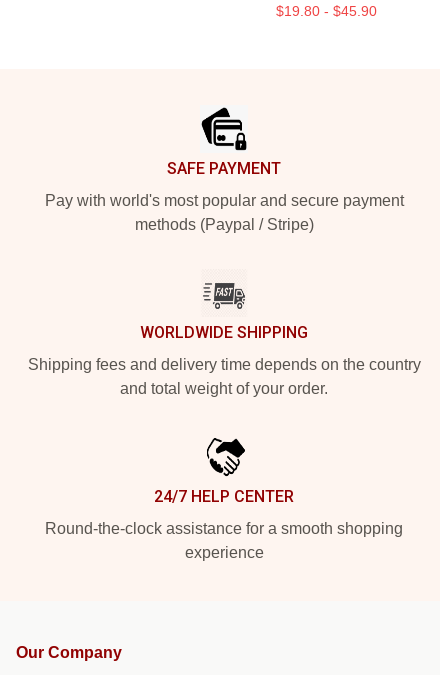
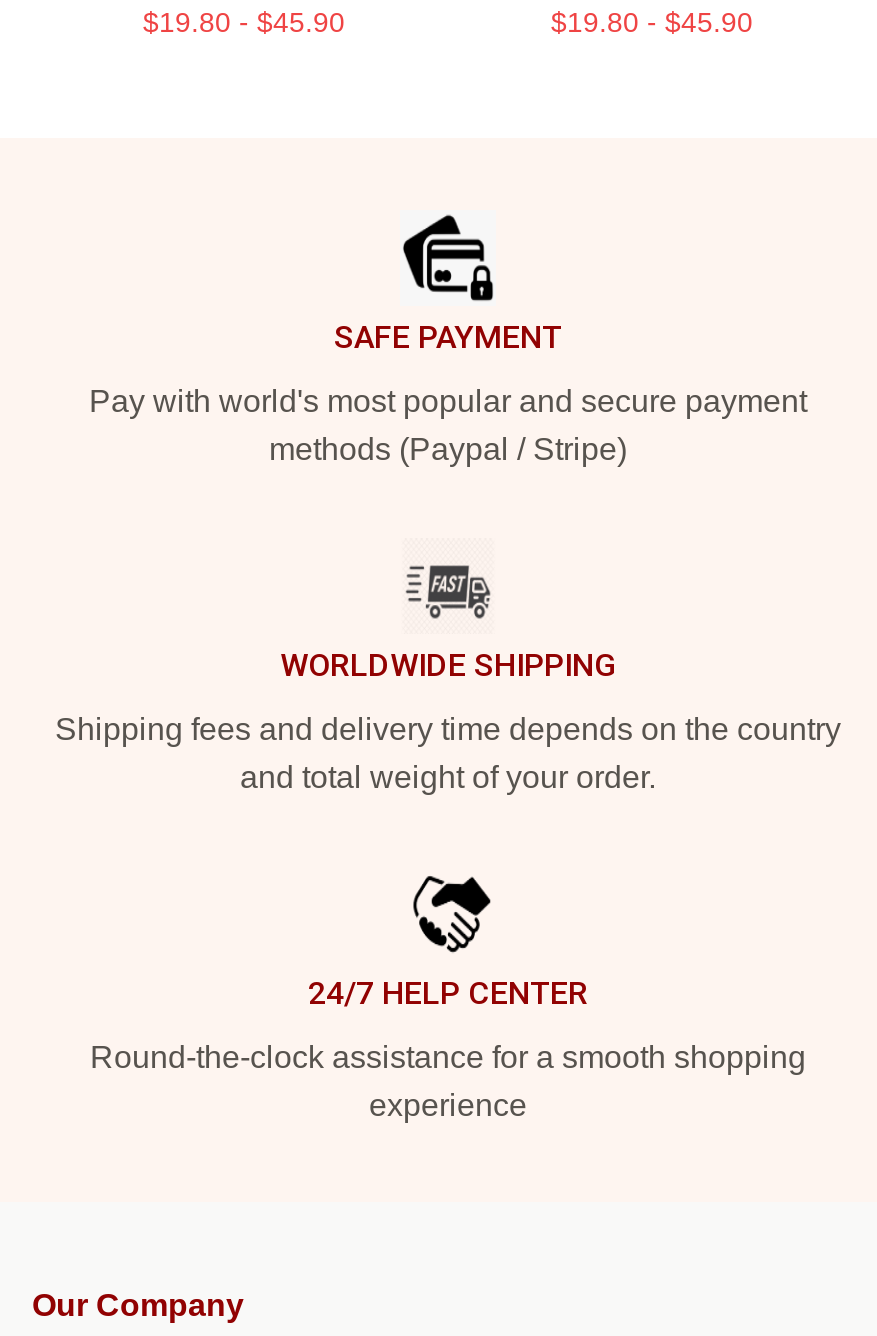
+ $19.80 - $45.90
